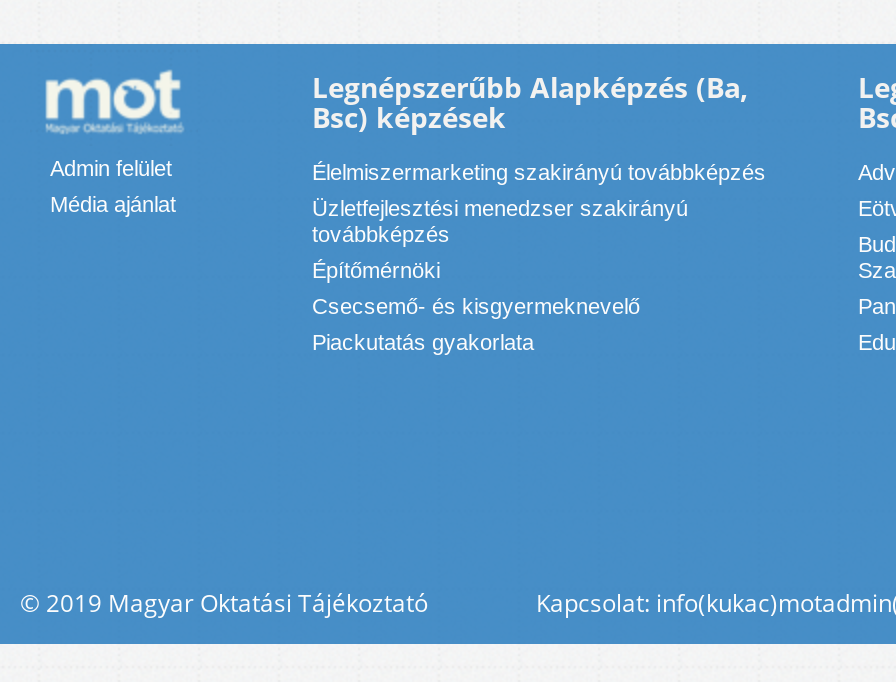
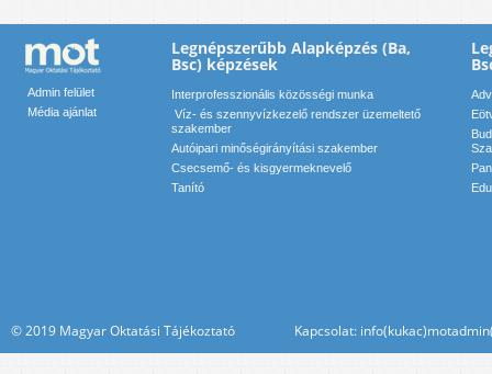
- Élelmiszermarketing szakirányú továbbképzés
+ Interprofesszionális közösségi munka

- Üzletfejlesztési menedzser szakirányú
- továbbképzés
+ Víz- és szennyvízkezelő rendszer üzemeltető
+ szakember

- Építőmérnöki
+ Autóipari minőségirányítási szakember

- Piackutatás gyakorlata
+ Tanító
